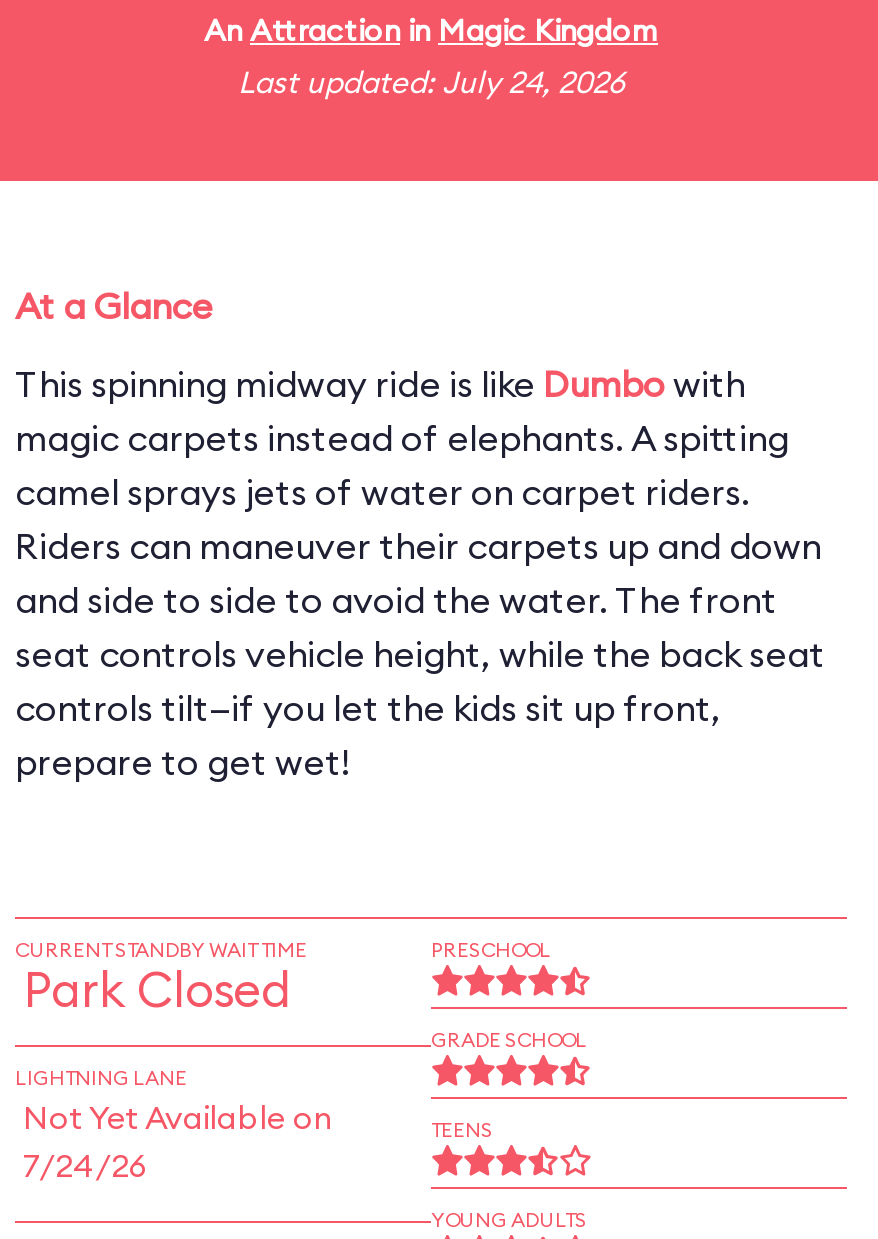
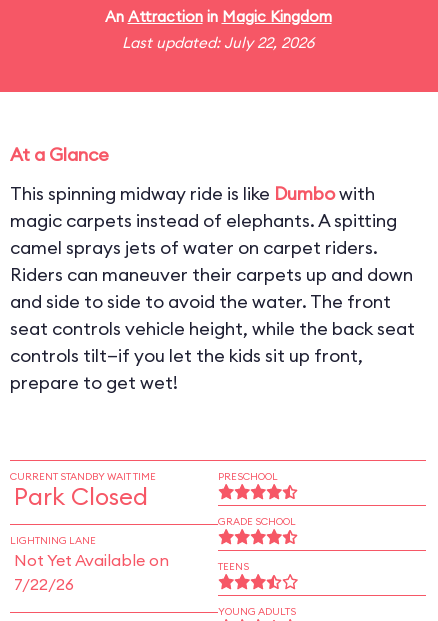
- Last updated: July 24, 2026
+ Last updated: July 22, 2026

- 7/24/26
+ 7/22/26
